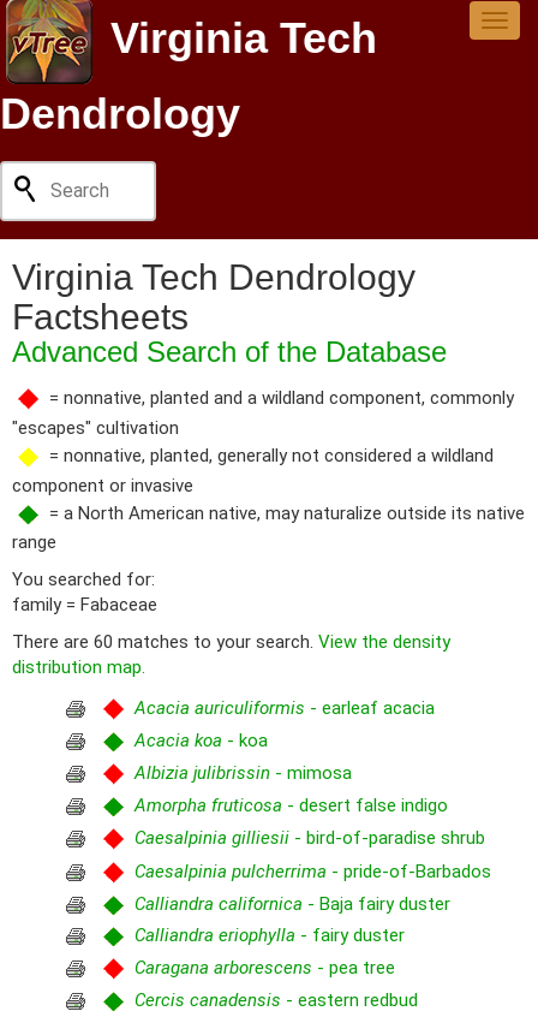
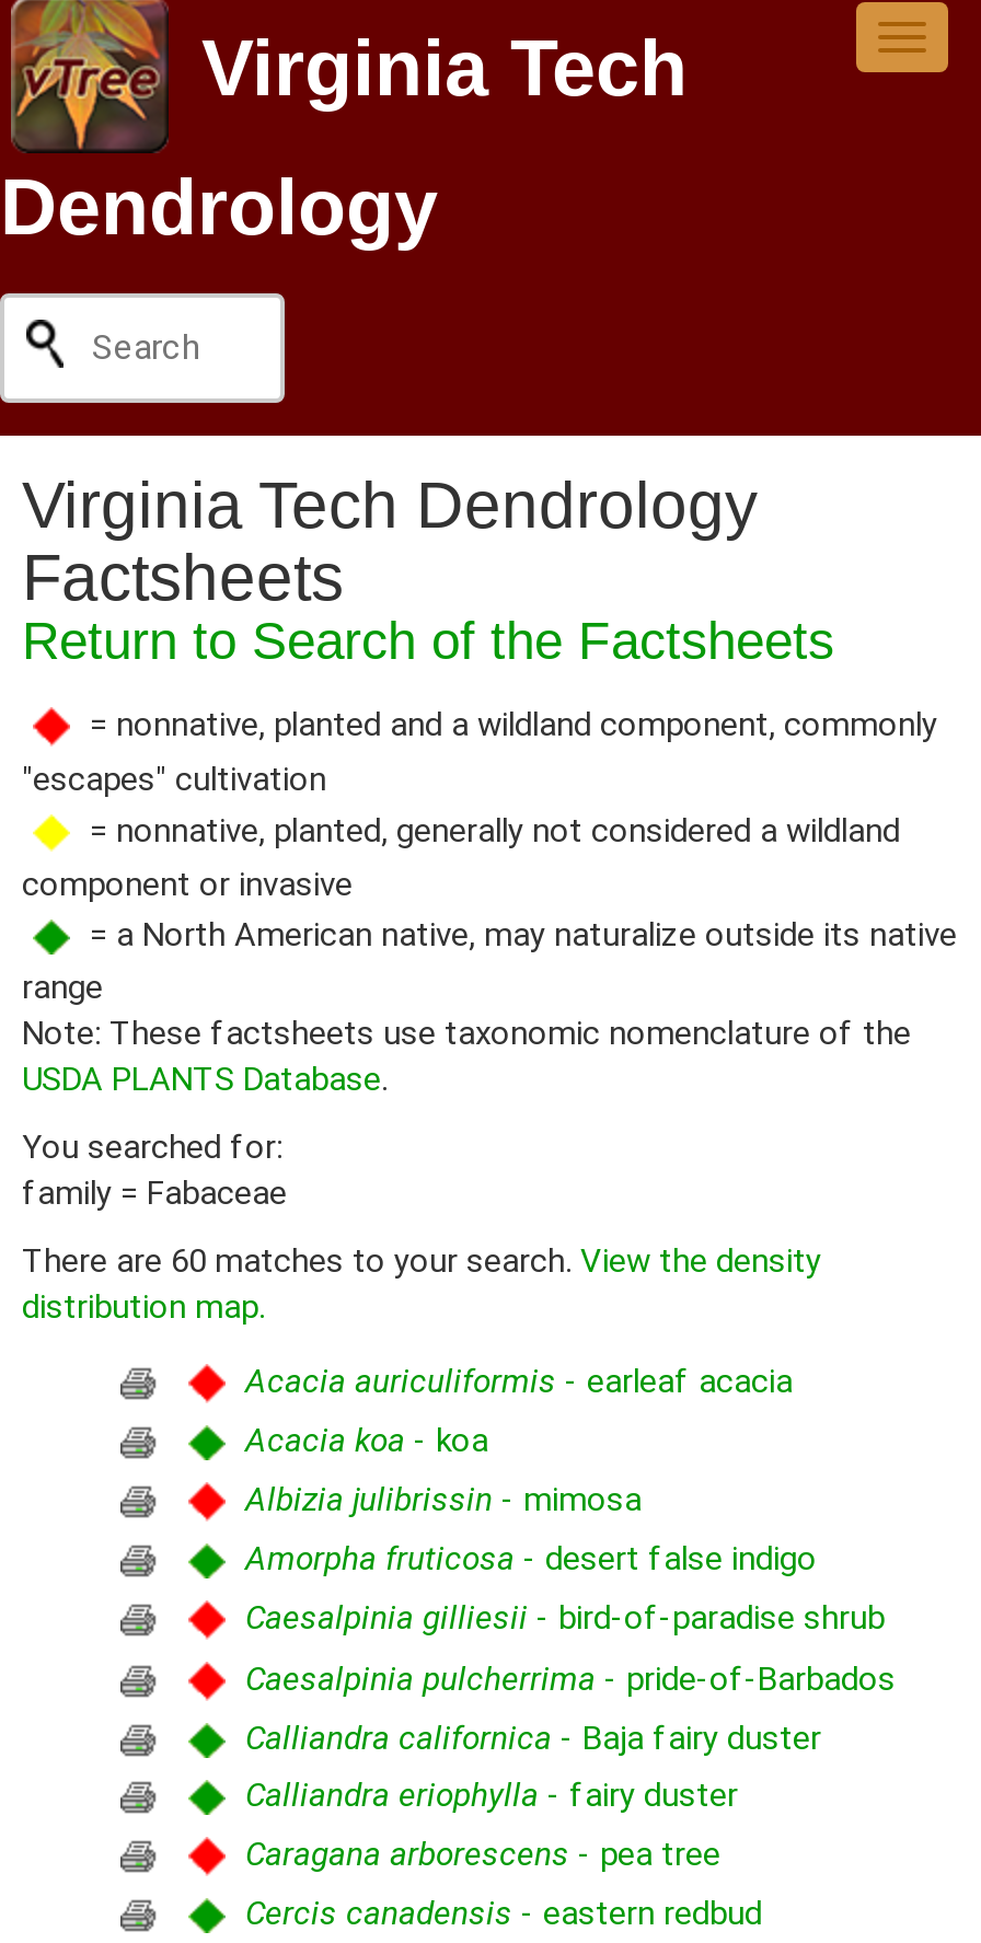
- Advanced Search of the Database
+ Return to Search of the Factsheets

+ Note: These factsheets use taxonomic nomenclature of the
+ USDA PLANTS Database.
